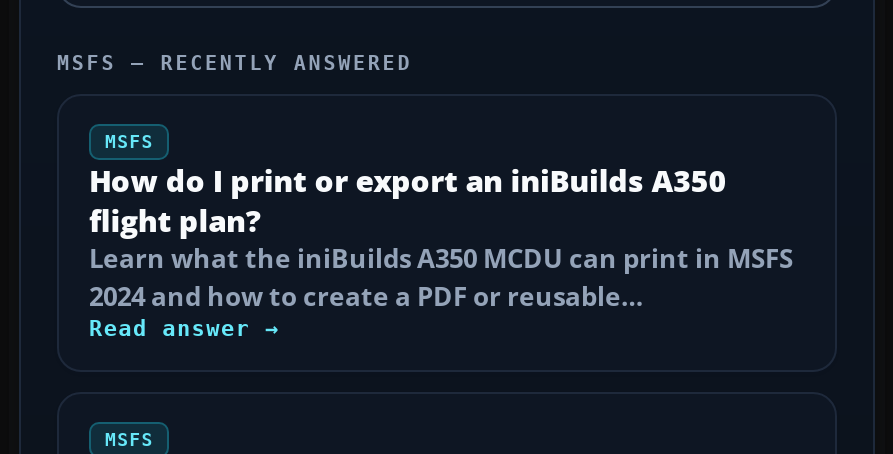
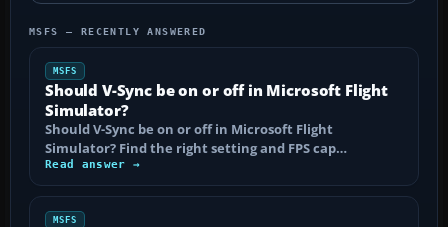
- How do I print or export an iniBuilds A350
- flight plan?
- Learn what the iniBuilds A350 MCDU can print in MSFS
- 2024 and how to create a PDF or reusable…
+ Should V-Sync be on or off in Microsoft Flight
+ Simulator?
+ Should V-Sync be on or off in Microsoft Flight
+ Simulator? Find the right setting and FPS cap…
